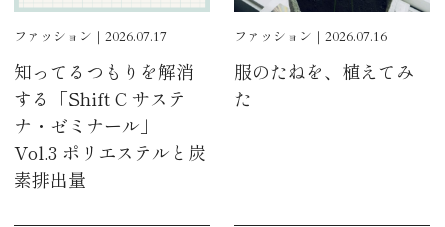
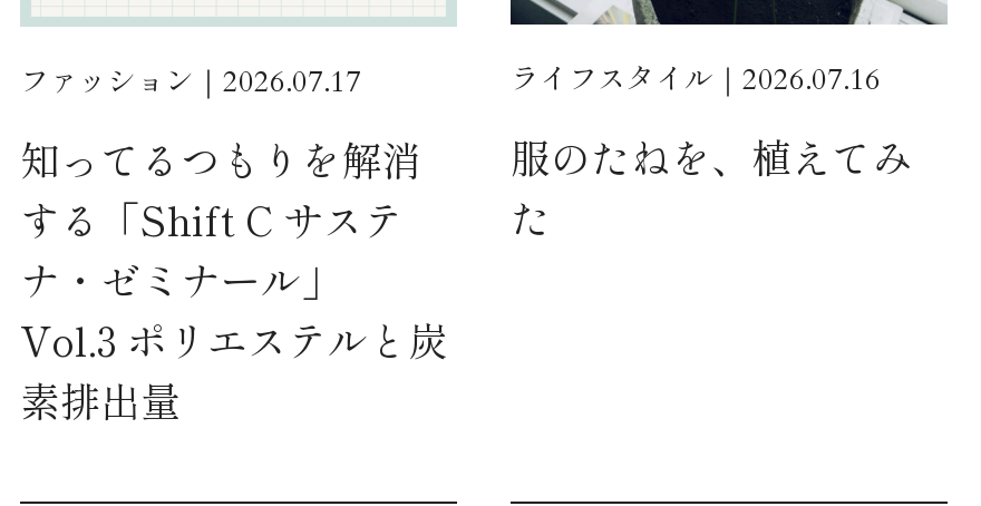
- ファッション｜2026.07.16
+ ライフスタイル｜2026.07.16
